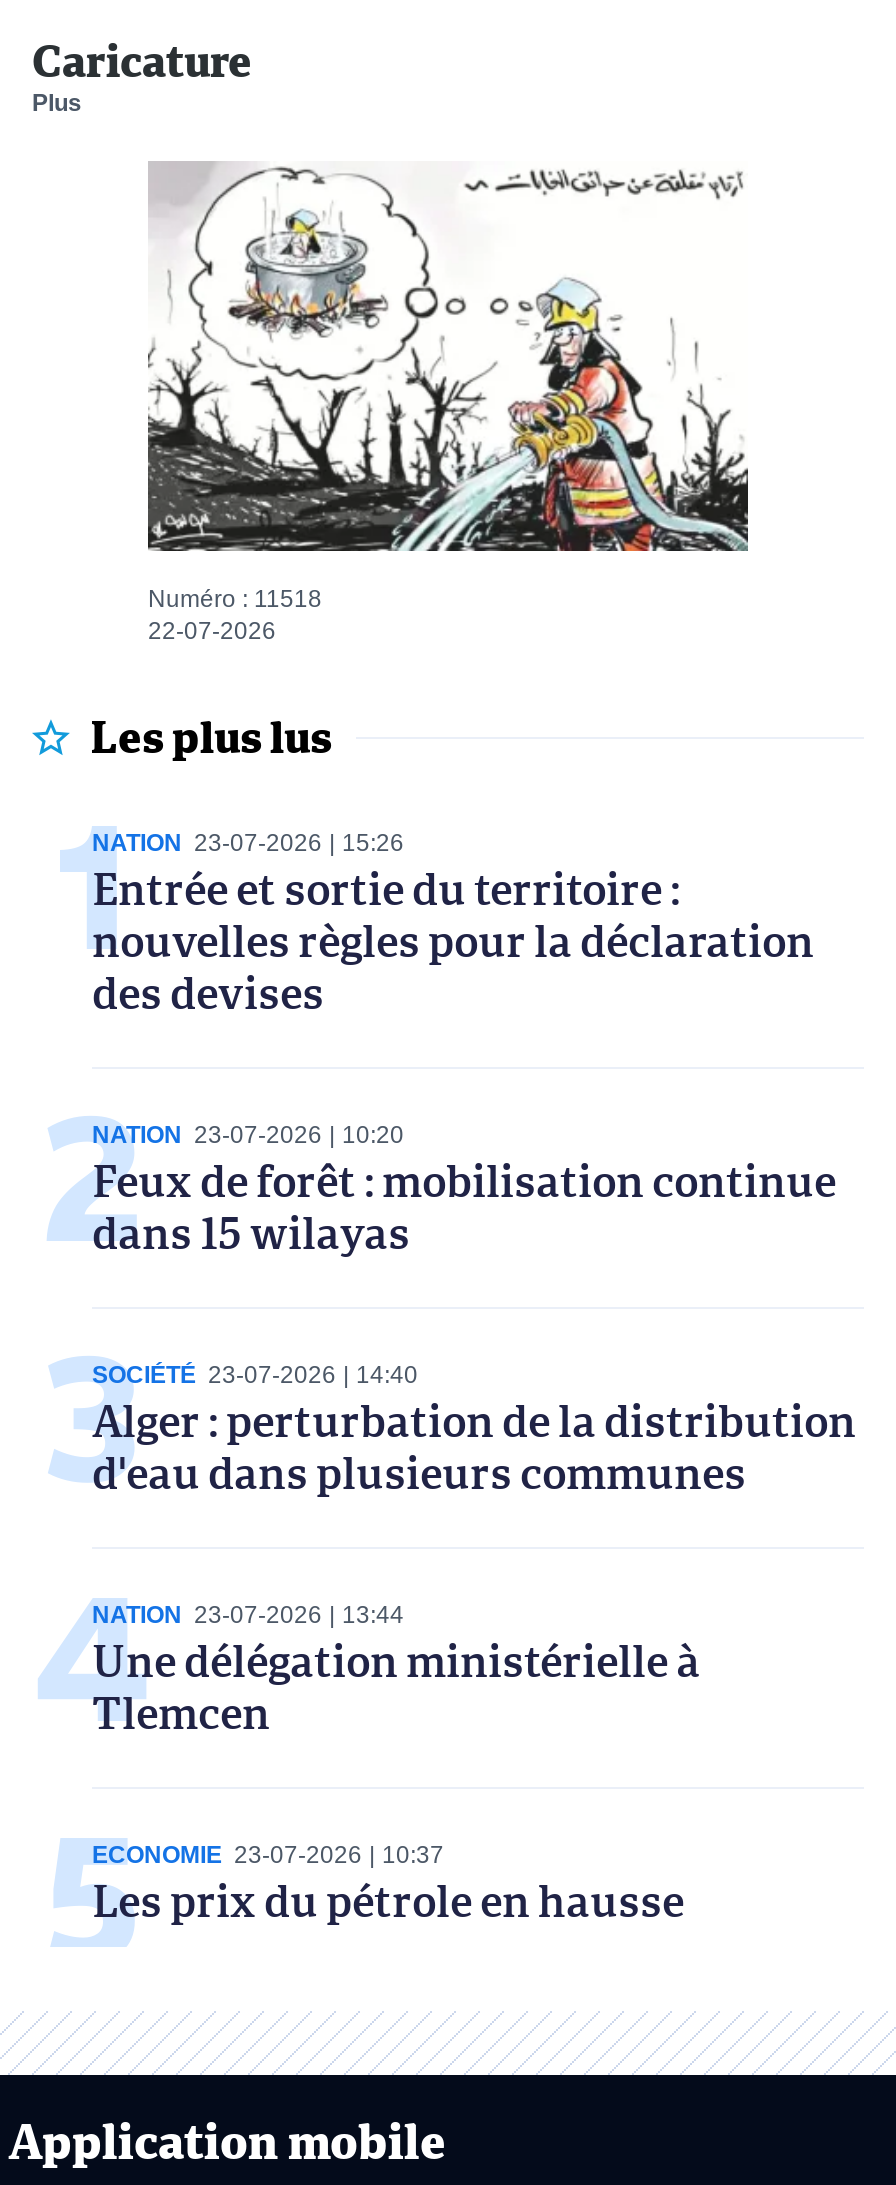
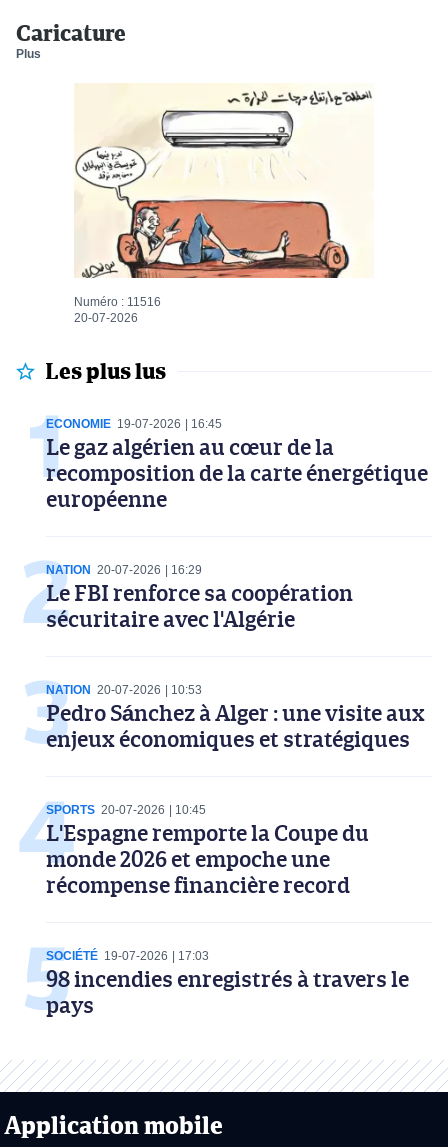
- [image]
- Numéro : 11518
+ [image]
+ Numéro : 11516

- 22-07-2026
+ 20-07-2026

- NATION 23-07-2026
- 15:26
- Entrée et sortie du territoire :
- nouvelles règles pour la déclaration
- des devises
+ ECONOMIE 19-07-2026
+ 16:45
+ Le gaz algérien au cœur de la
+ recomposition de la carte énergétique
+ européenne

- NATION 23-07-2026
- 10:20
- Feux de forêt : mobilisation continue
- dans 15 wilayas
+ NATION 20-07-2026
+ 16:29
+ Le FBI renforce sa coopération
+ sécuritaire avec l'Algérie

- SOCIÉTÉ 23-07-2026
- 14:40
- Alger : perturbation de la distribution
- d'eau dans plusieurs communes
+ NATION 20-07-2026
+ 10:53
+ Pedro Sánchez à Alger : une visite aux
+ enjeux économiques et stratégiques

- NATION 23-07-2026
- 13:44
- Une délégation ministérielle à
- Tlemcen
+ SPORTS 20-07-2026
+ 10:45
+ L'Espagne remporte la Coupe du
+ monde 2026 et empoche une
+ récompense financière record

- ECONOMIE 23-07-2026
- 10:37
- Les prix du pétrole en hausse
+ SOCIÉTÉ 19-07-2026
+ 17:03
+ 98 incendies enregistrés à travers le
+ pays
